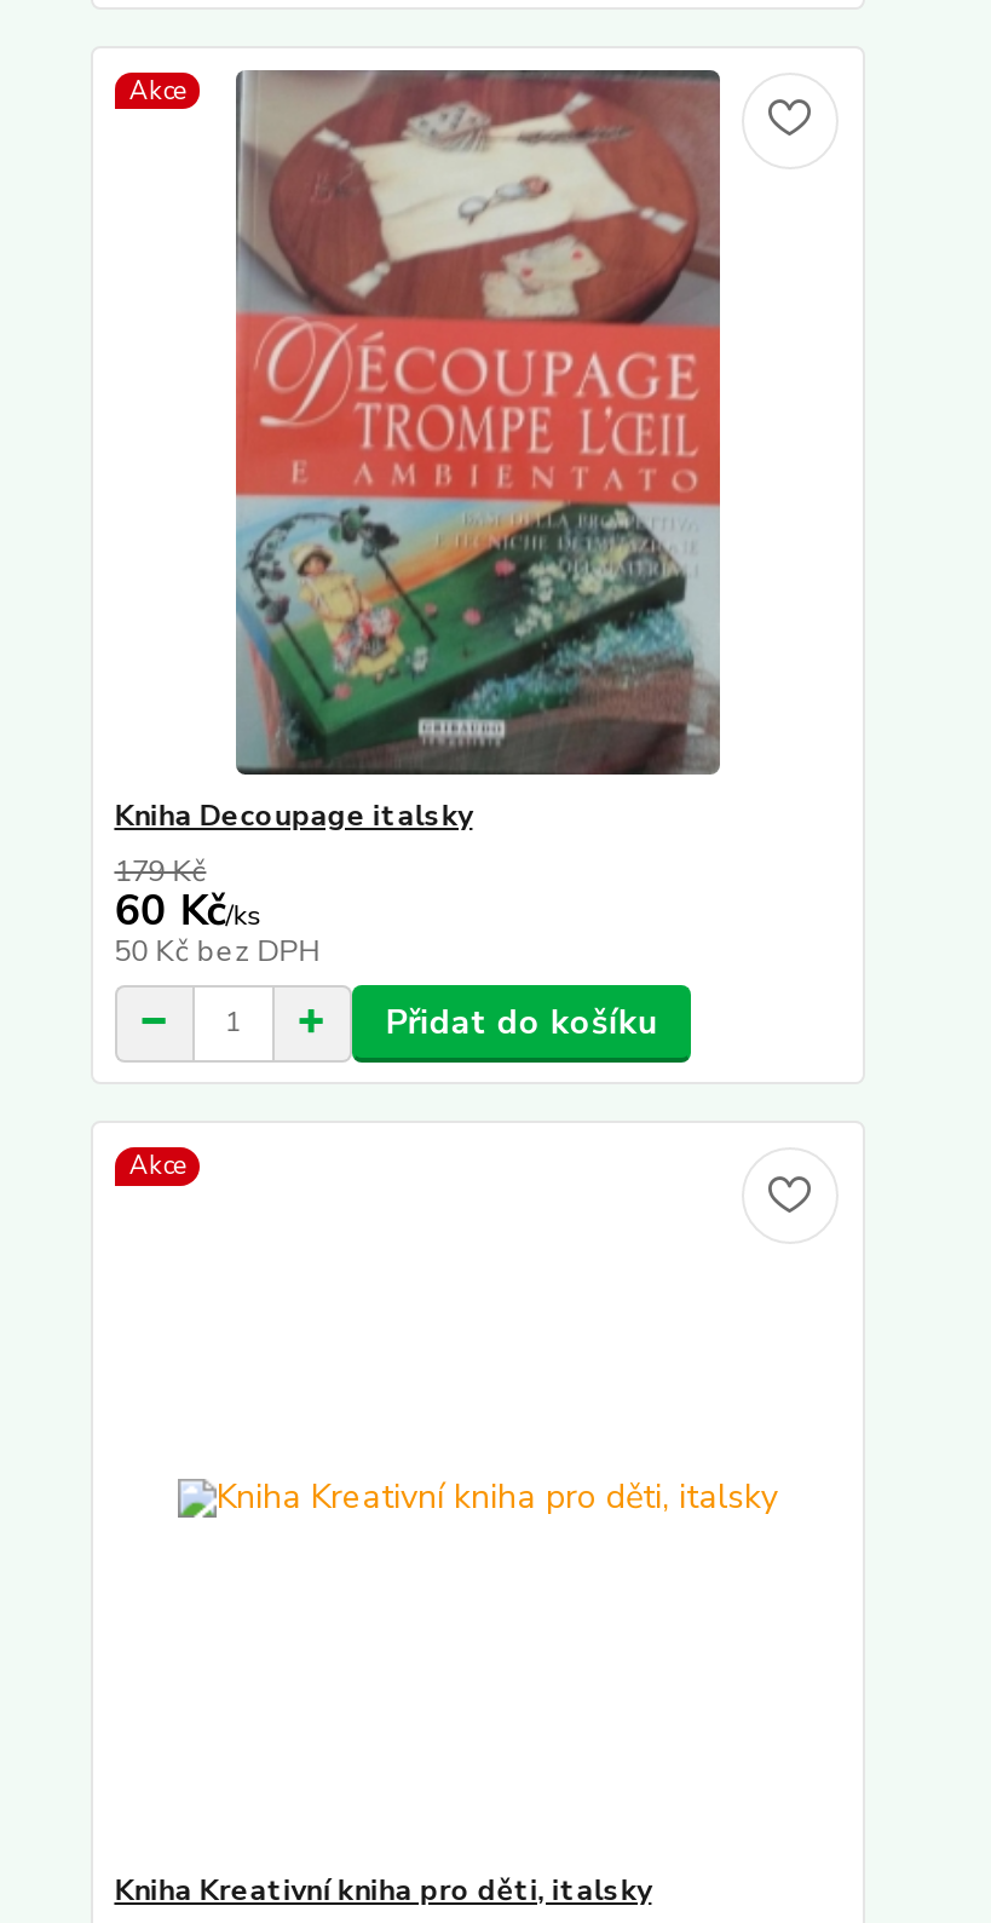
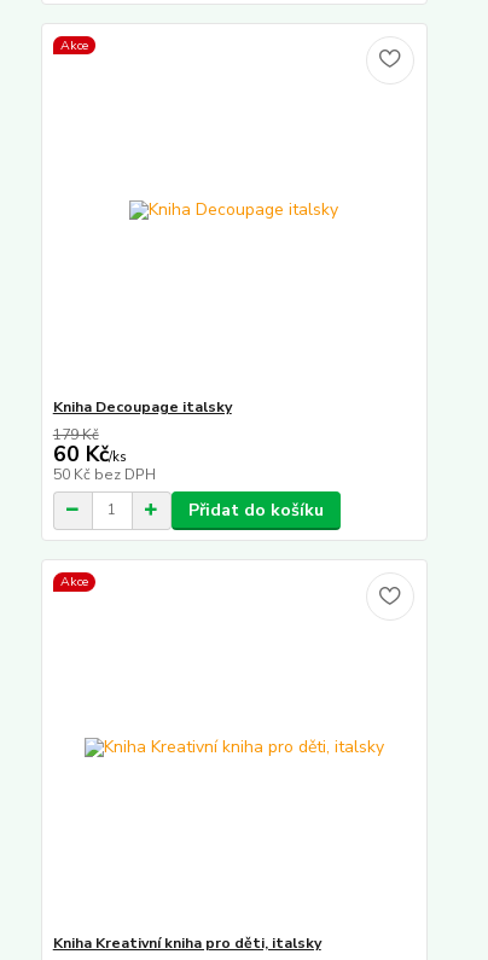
- [image]
